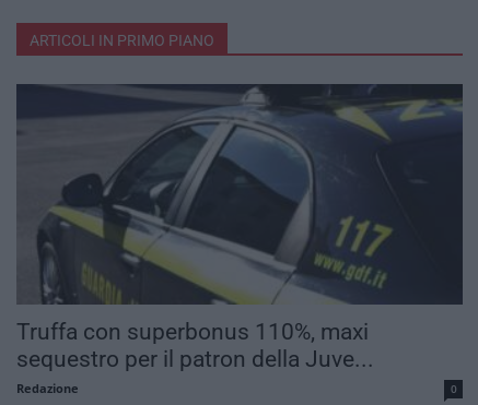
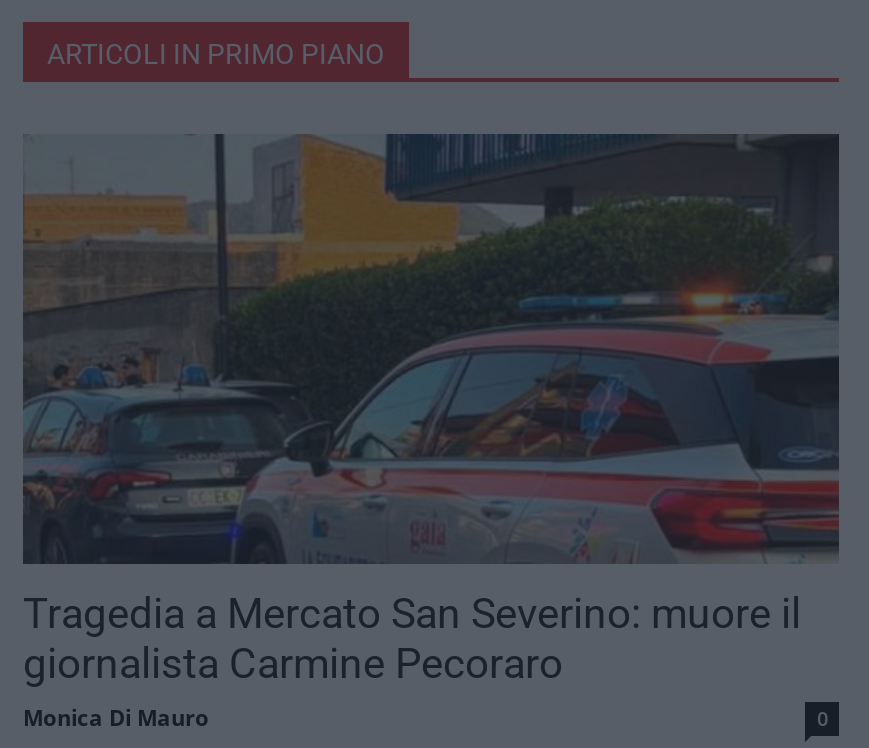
- [image]
- Truffa con superbonus 110%, maxi
- sequestro per il patron della Juve...
- Redazione
+ [image]
+ Tragedia a Mercato San Severino: muore il
+ giornalista Carmine Pecoraro
+ Monica Di Mauro
